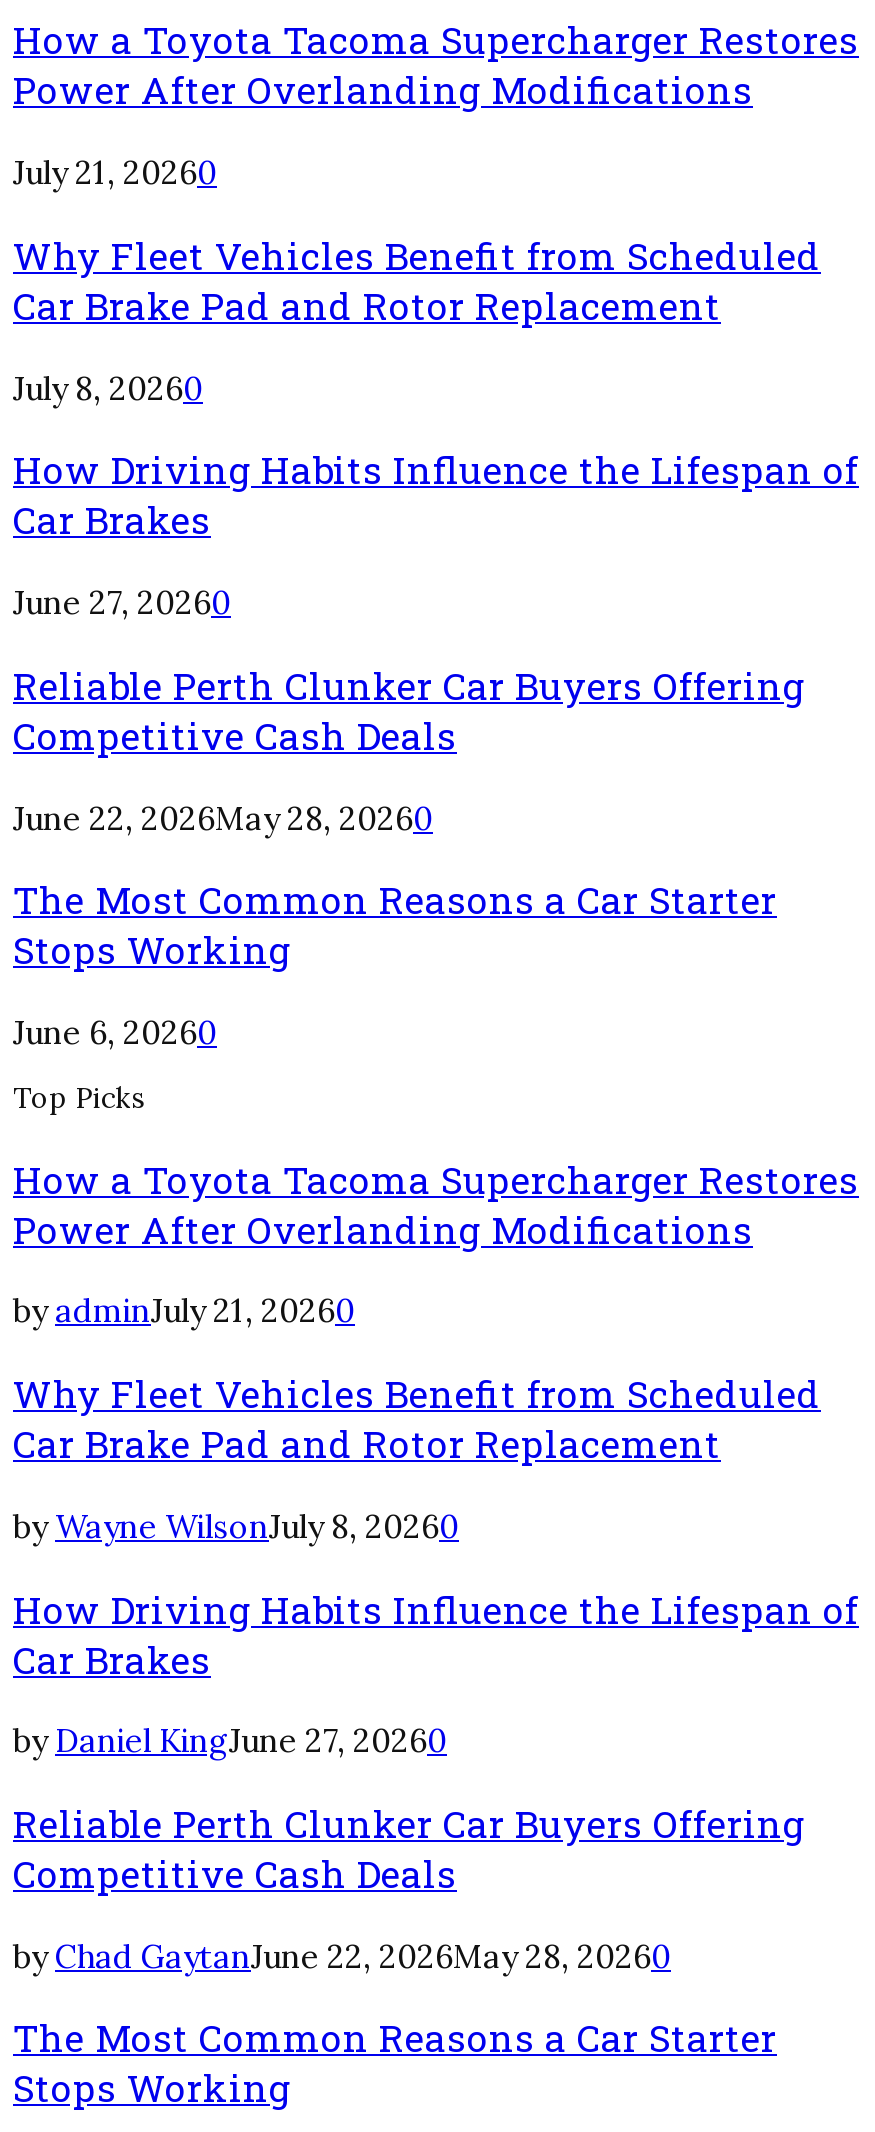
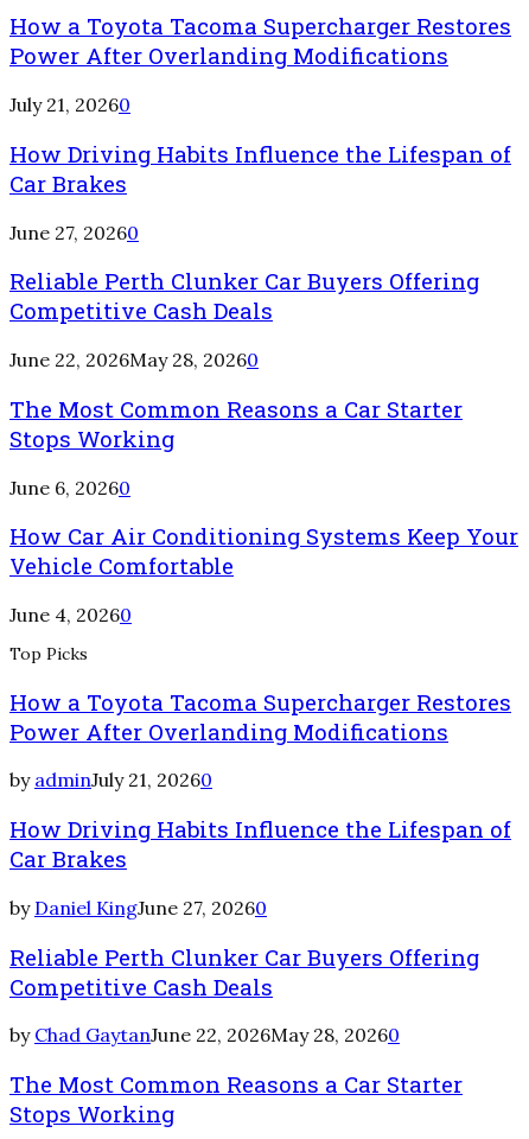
- Why Fleet Vehicles Benefit from Scheduled
- Car Brake Pad and Rotor Replacement
- July 8, 20260

+ How Car Air Conditioning Systems Keep Your
+ Vehicle Comfortable
+ June 4, 20260

- Why Fleet Vehicles Benefit from Scheduled
- Car Brake Pad and Rotor Replacement
- by Wayne WilsonJuly 8, 20260
